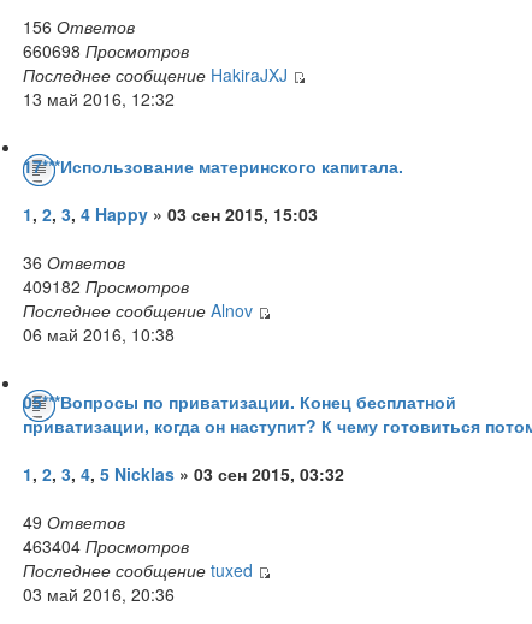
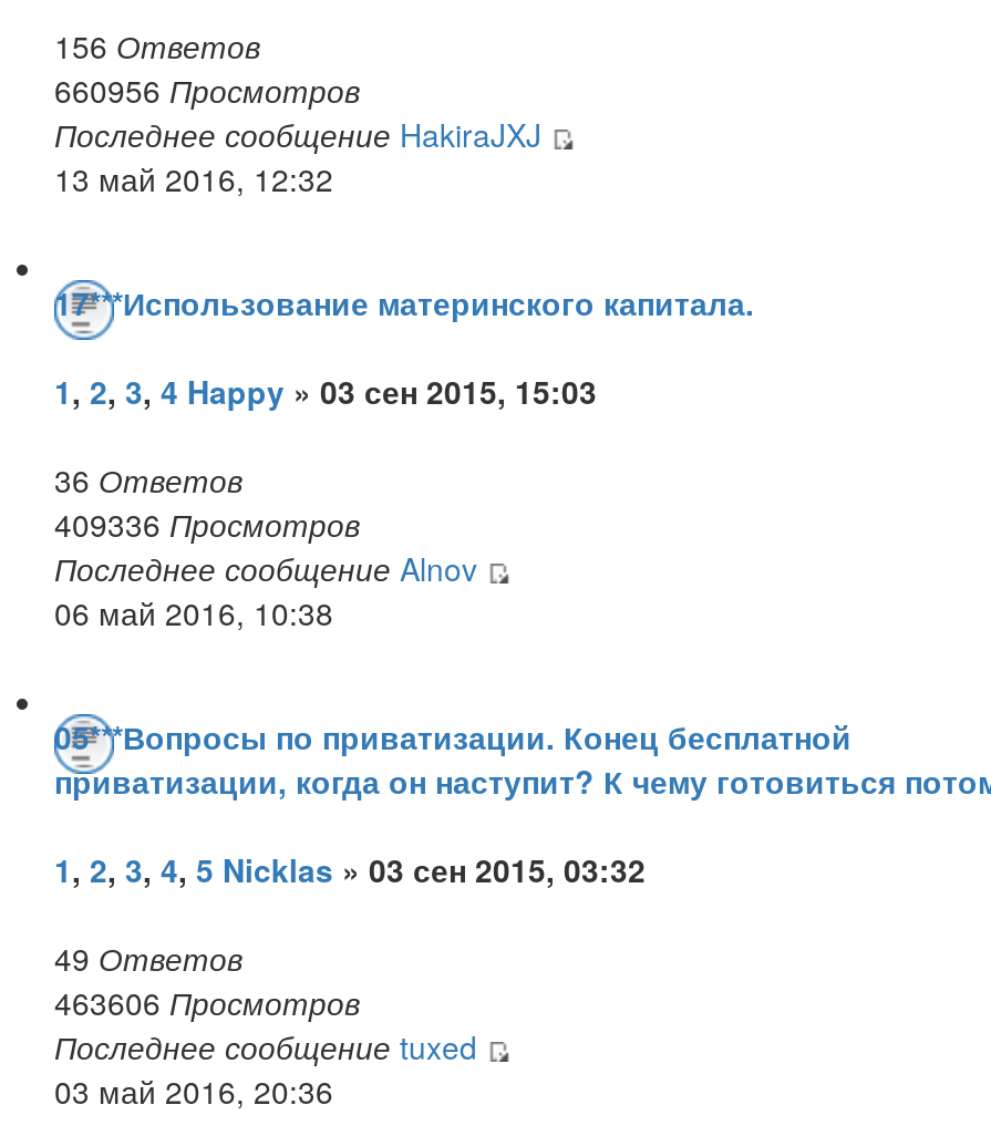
- 660698 Просмотров
+ 660956 Просмотров

- 409182 Просмотров
+ 409336 Просмотров

- 463404 Просмотров
+ 463606 Просмотров
